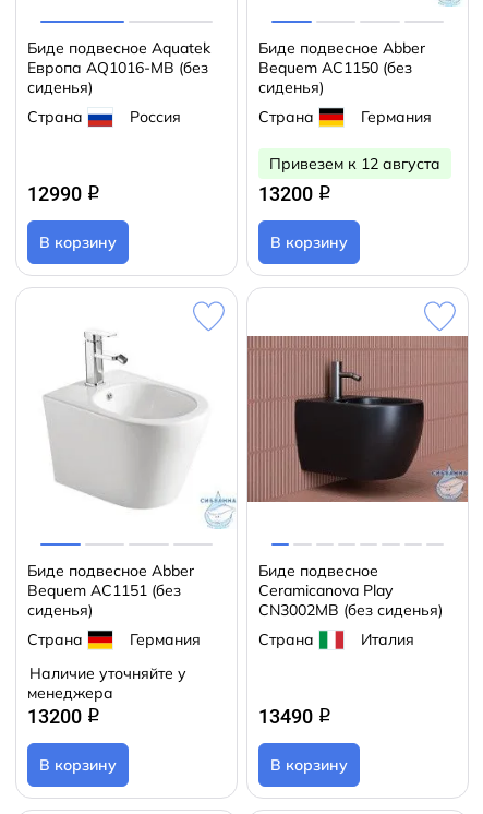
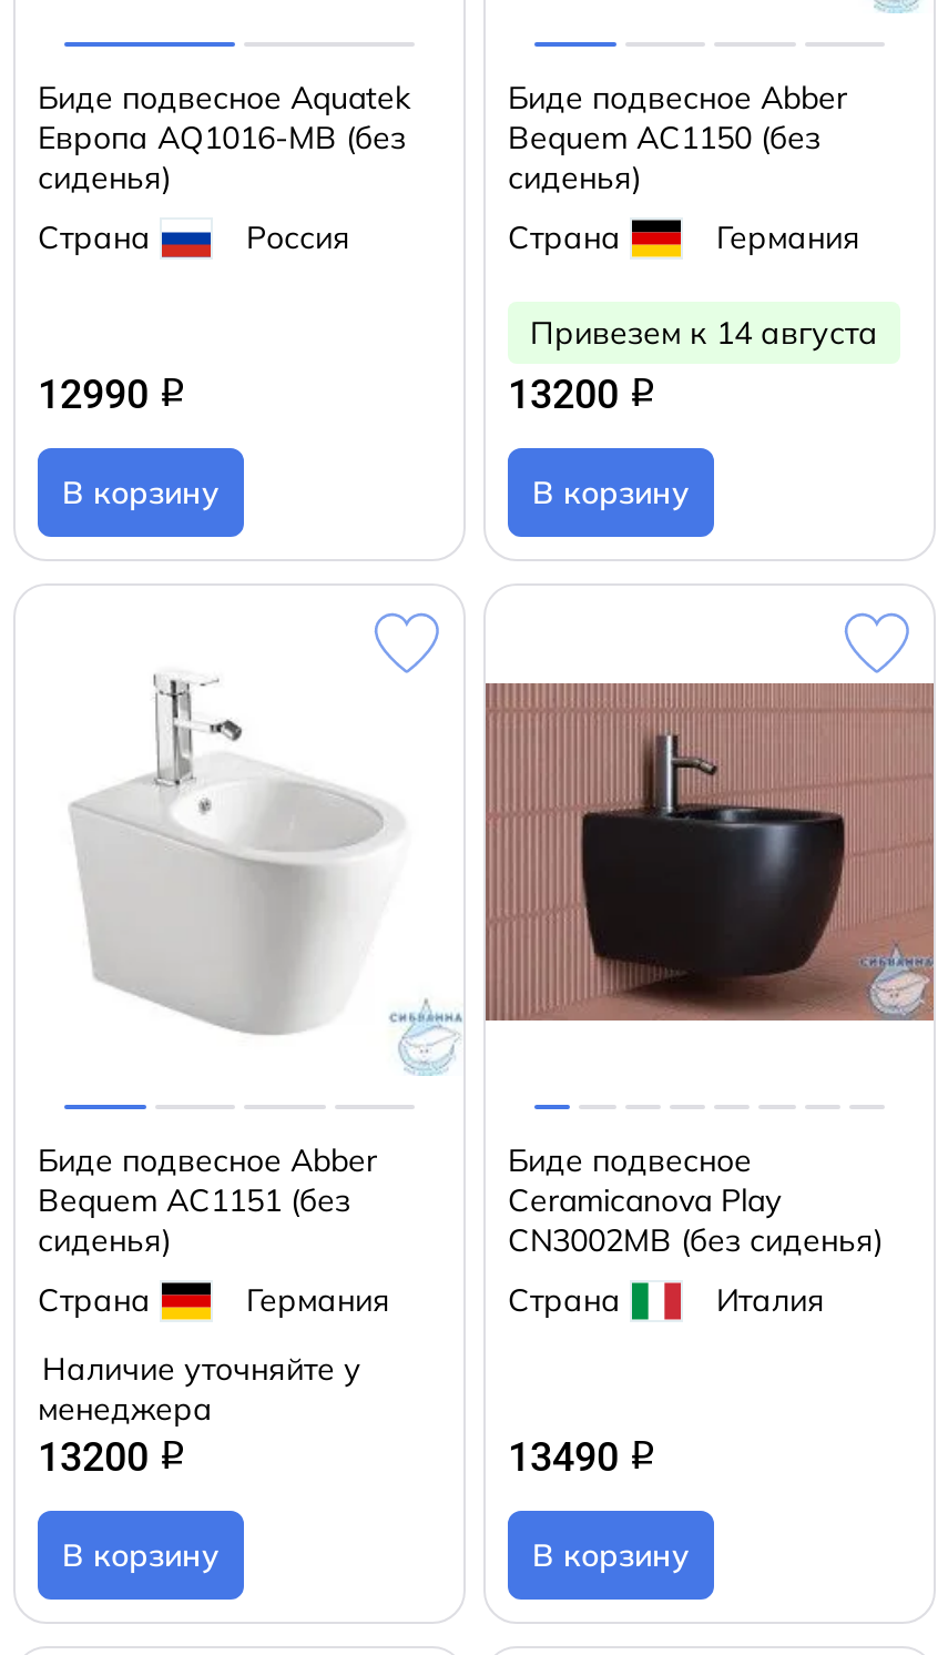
- Привезем к 12 августа
+ Привезем к 14 августа
